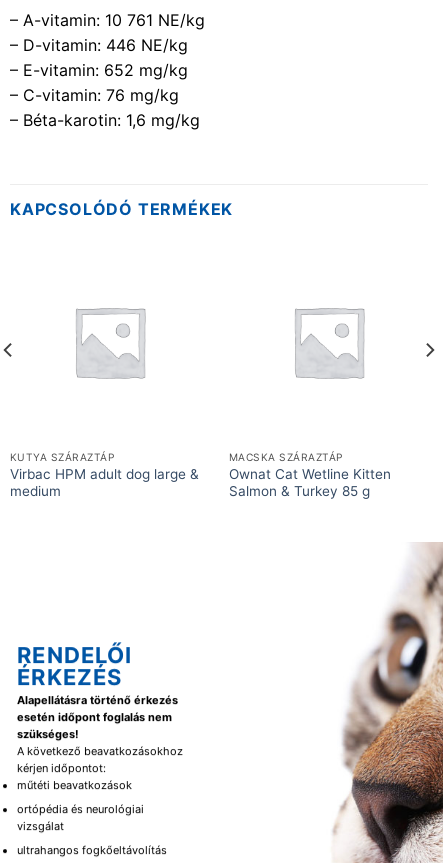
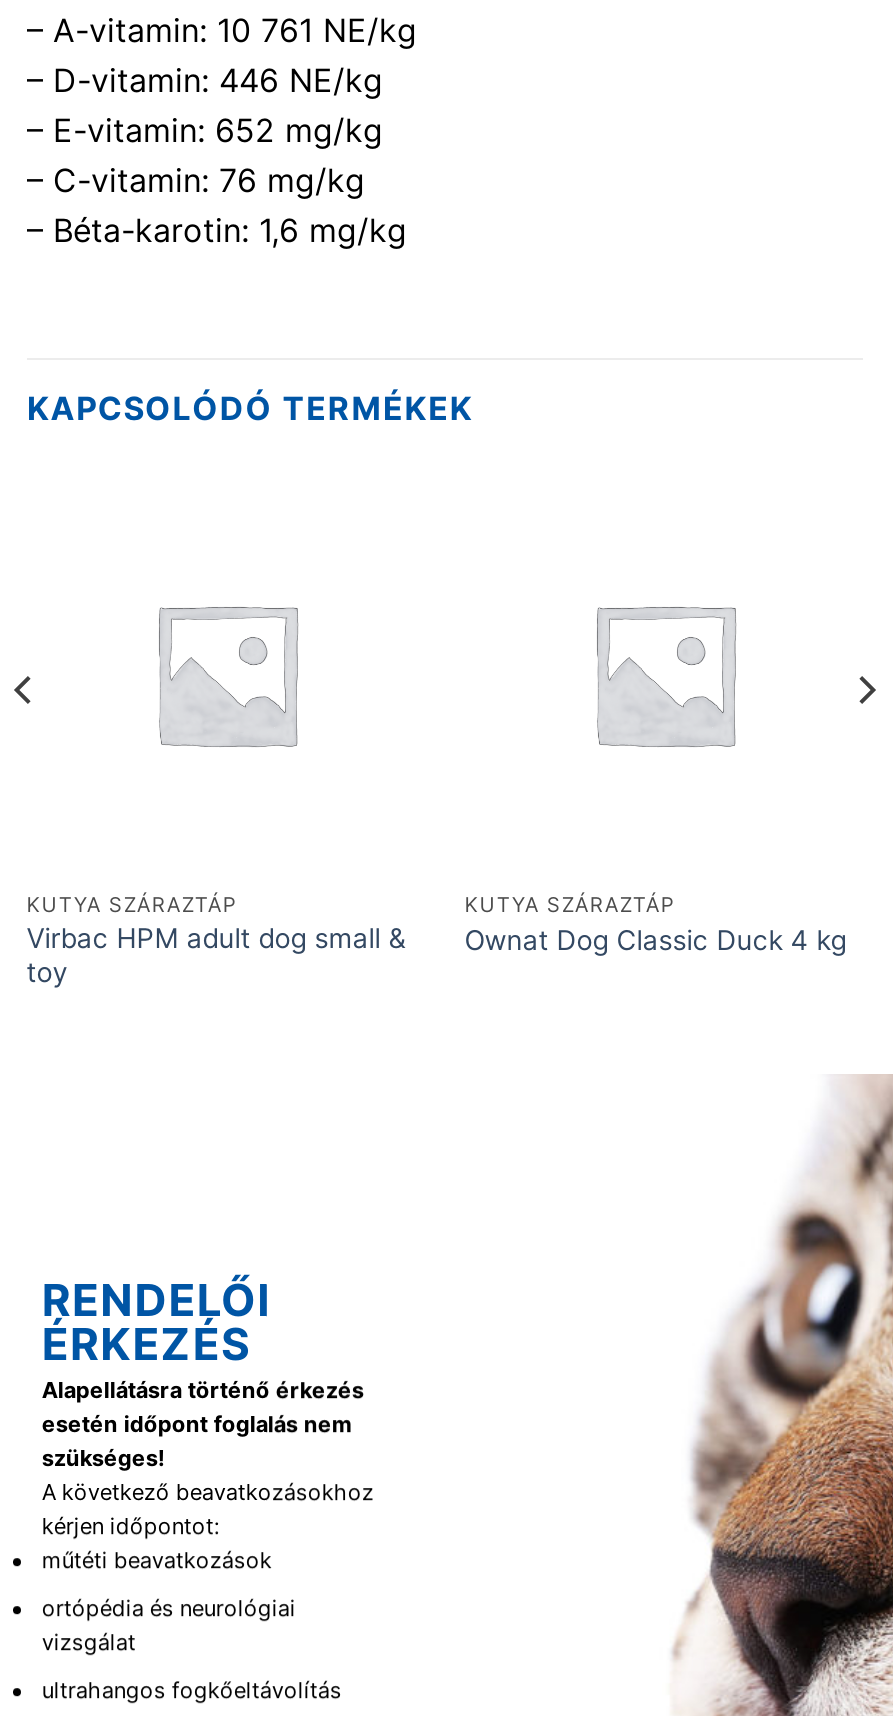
- MACSKA SZÁRAZTÁP
- Ownat Cat Wetline Kitten
- Salmon & Turkey 85 g
+ KUTYA SZÁRAZTÁP
+ Ownat Dog Classic Duck 4 kg

- Virbac HPM adult dog large &
- medium
+ Virbac HPM adult dog small &
+ toy
